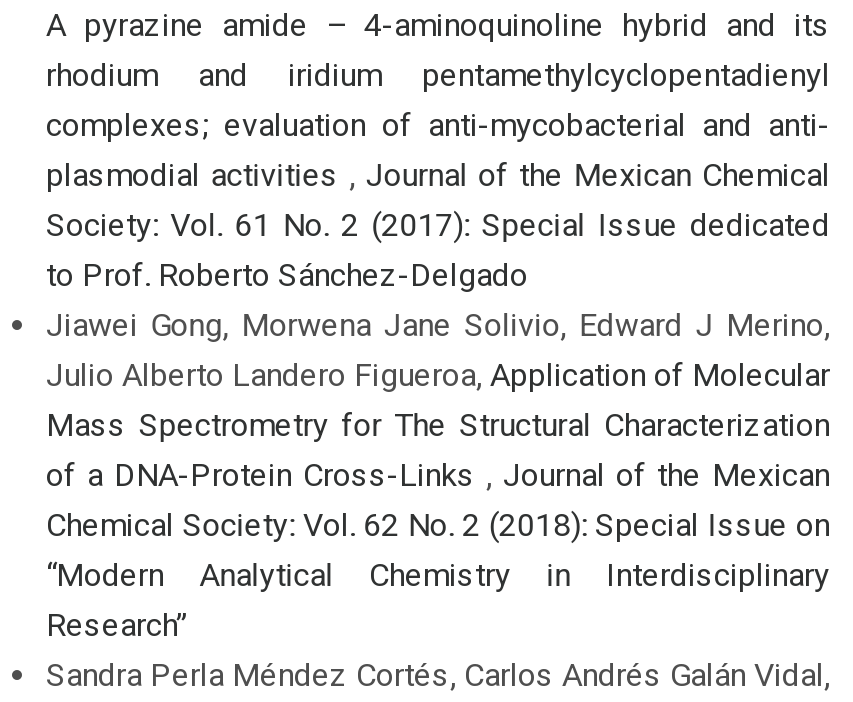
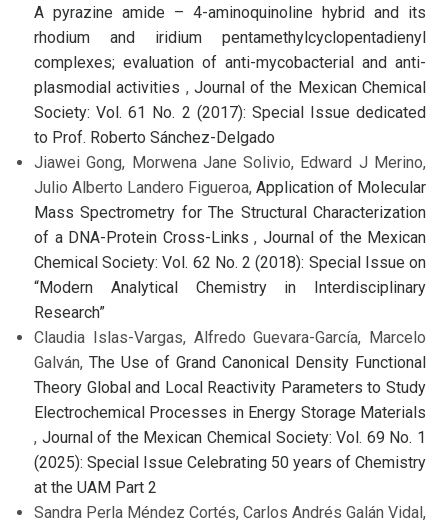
+ Claudia Islas-Vargas, Alfredo Guevara-García, Marcelo
+ Galván, The Use of Grand Canonical Density Functional
+ Theory Global and Local Reactivity Parameters to Study
+ Electrochemical Processes in Energy Storage Materials
+ , Journal of the Mexican Chemical Society: Vol. 69 No. 1
+ (2025): Special Issue Celebrating 50 years of Chemistry
+ at the UAM Part 2
